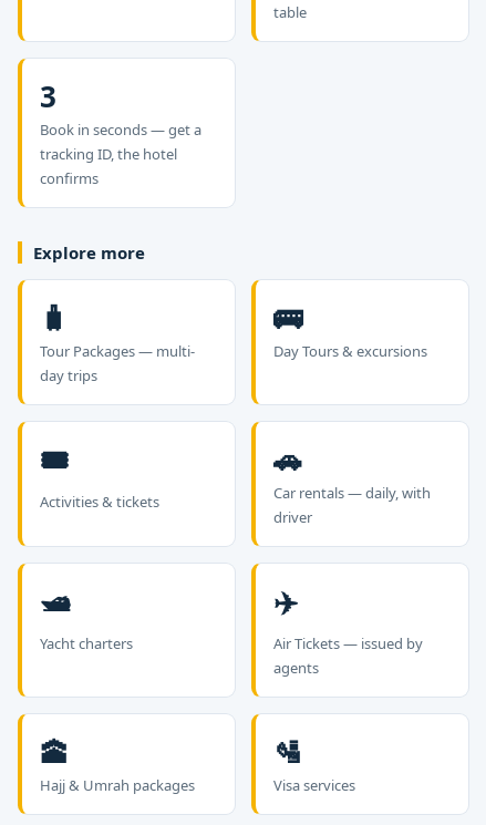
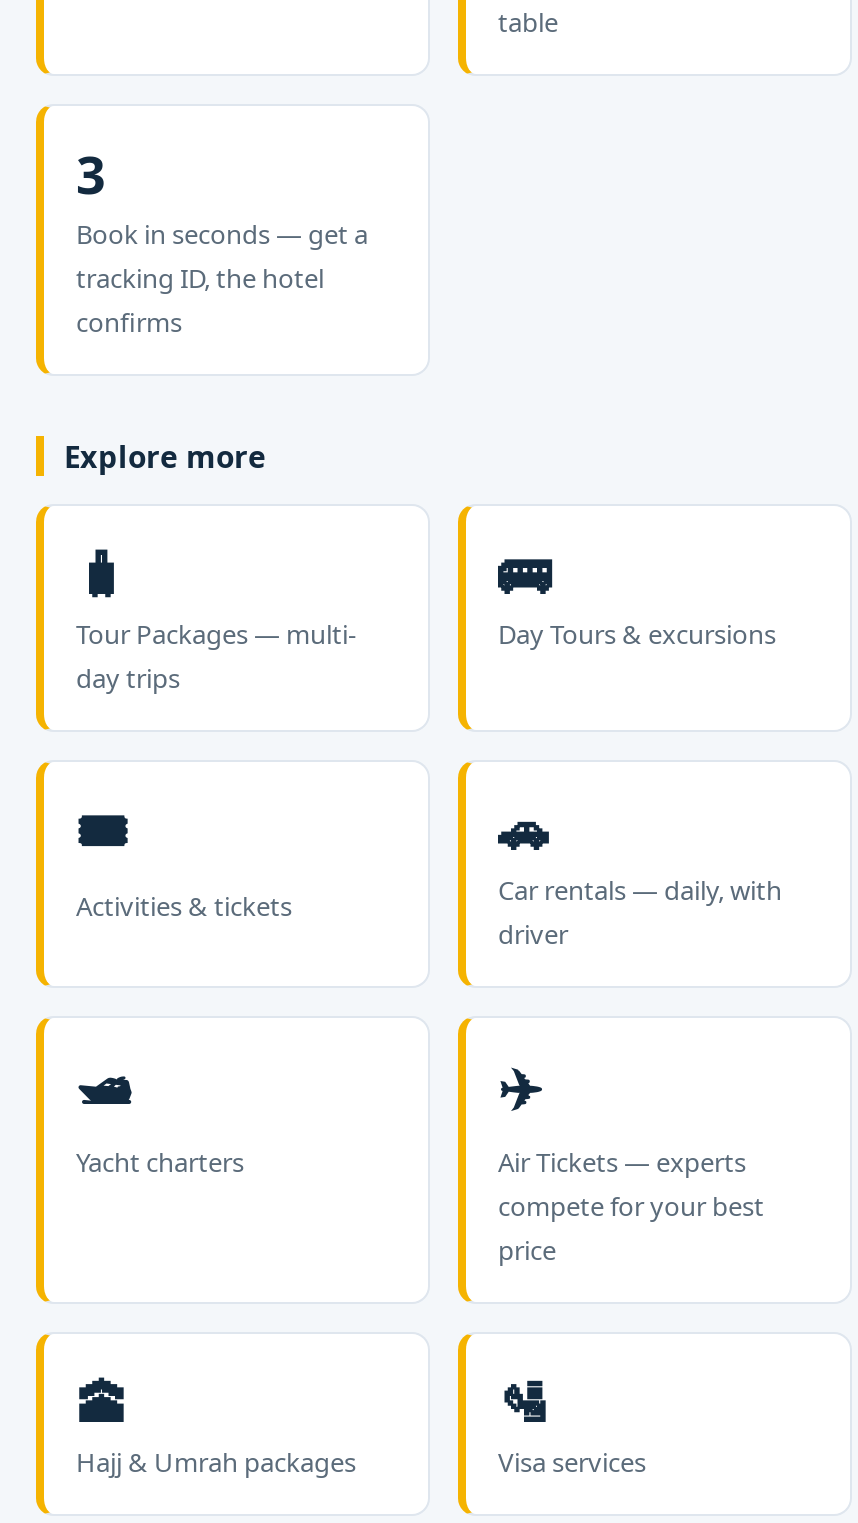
- Air Tickets — issued by
- agents
+ Air Tickets — experts
+ compete for your best
+ price
